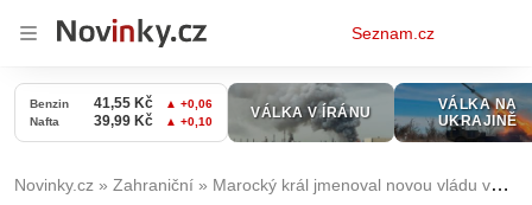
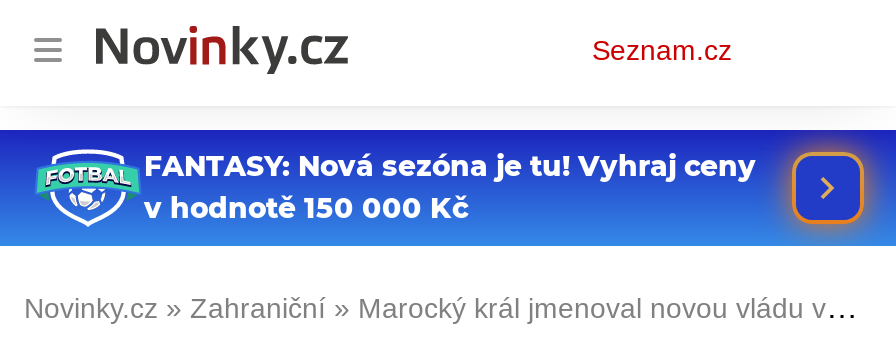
- [image]
+ [image]
